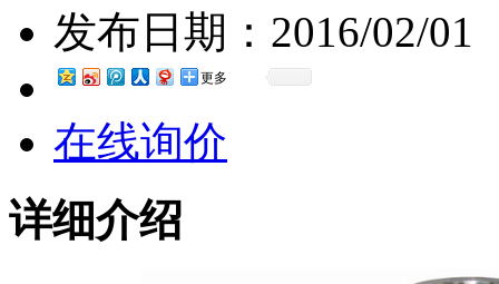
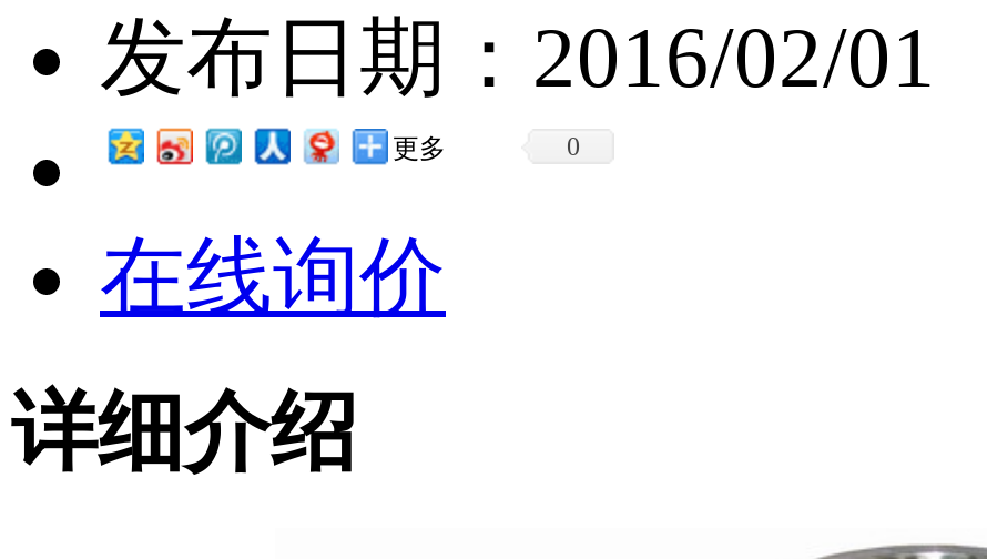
+ 0
